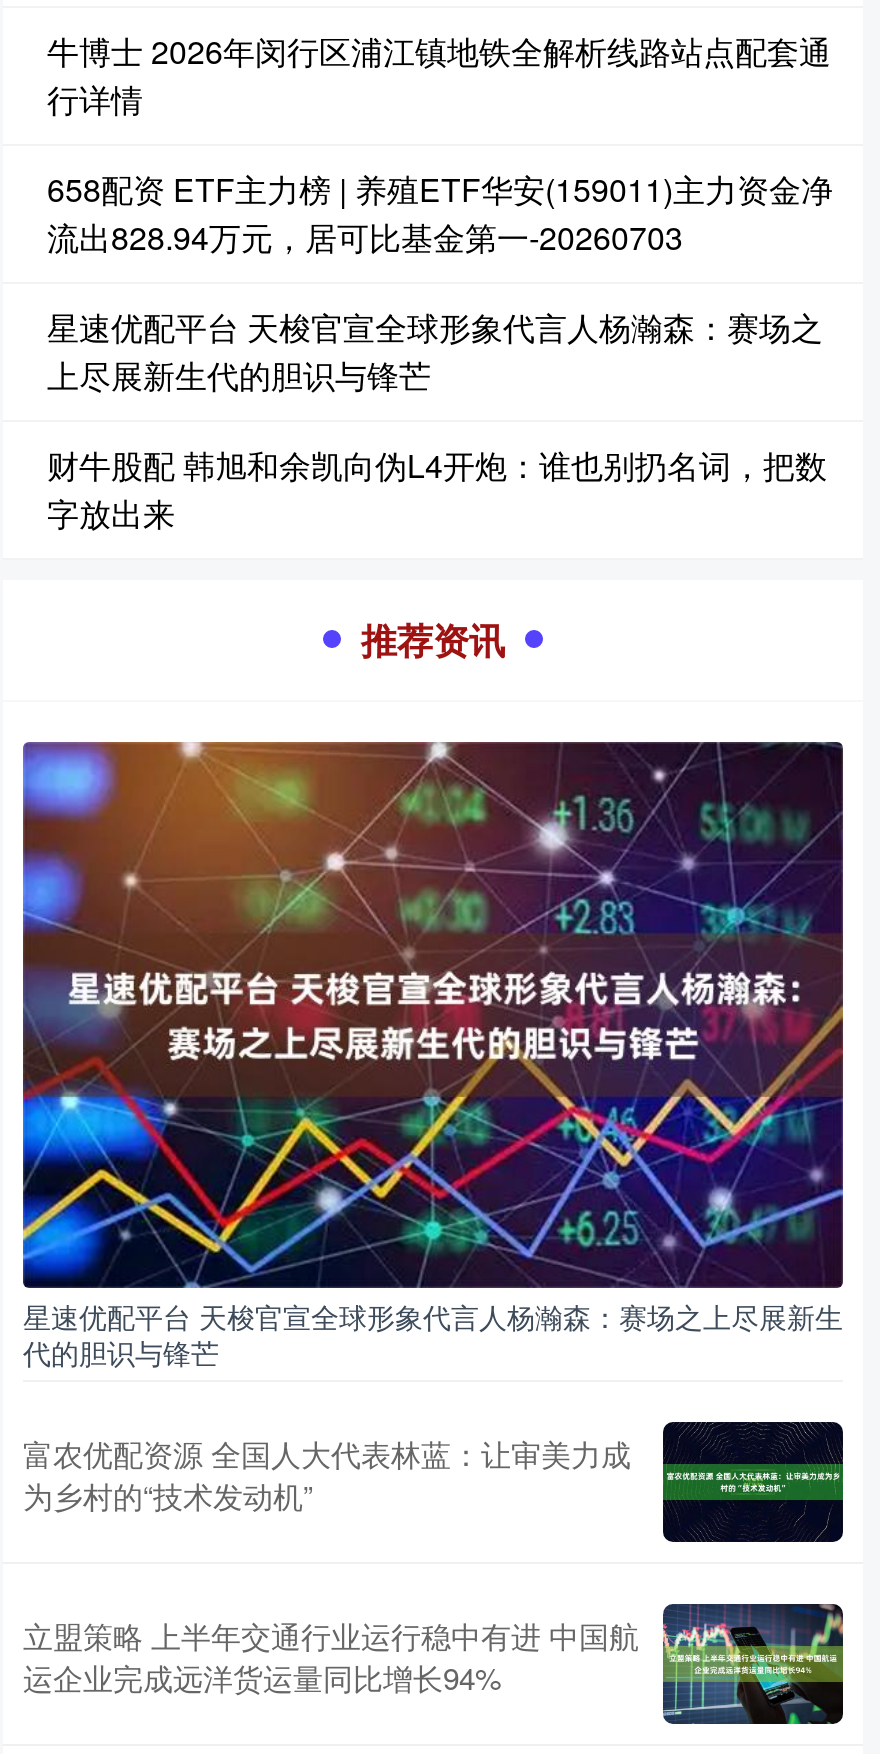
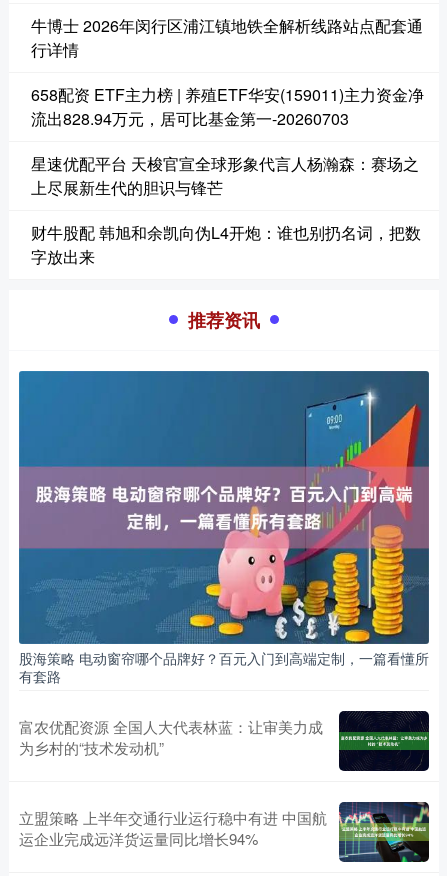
- [image]
- 星速优配平台 天梭官宣全球形象代言人杨瀚森：赛场之上尽展新生
- 代的胆识与锋芒
+ [image]
+ 股海策略 电动窗帘哪个品牌好？百元入门到高端定制，一篇看懂所
+ 有套路
